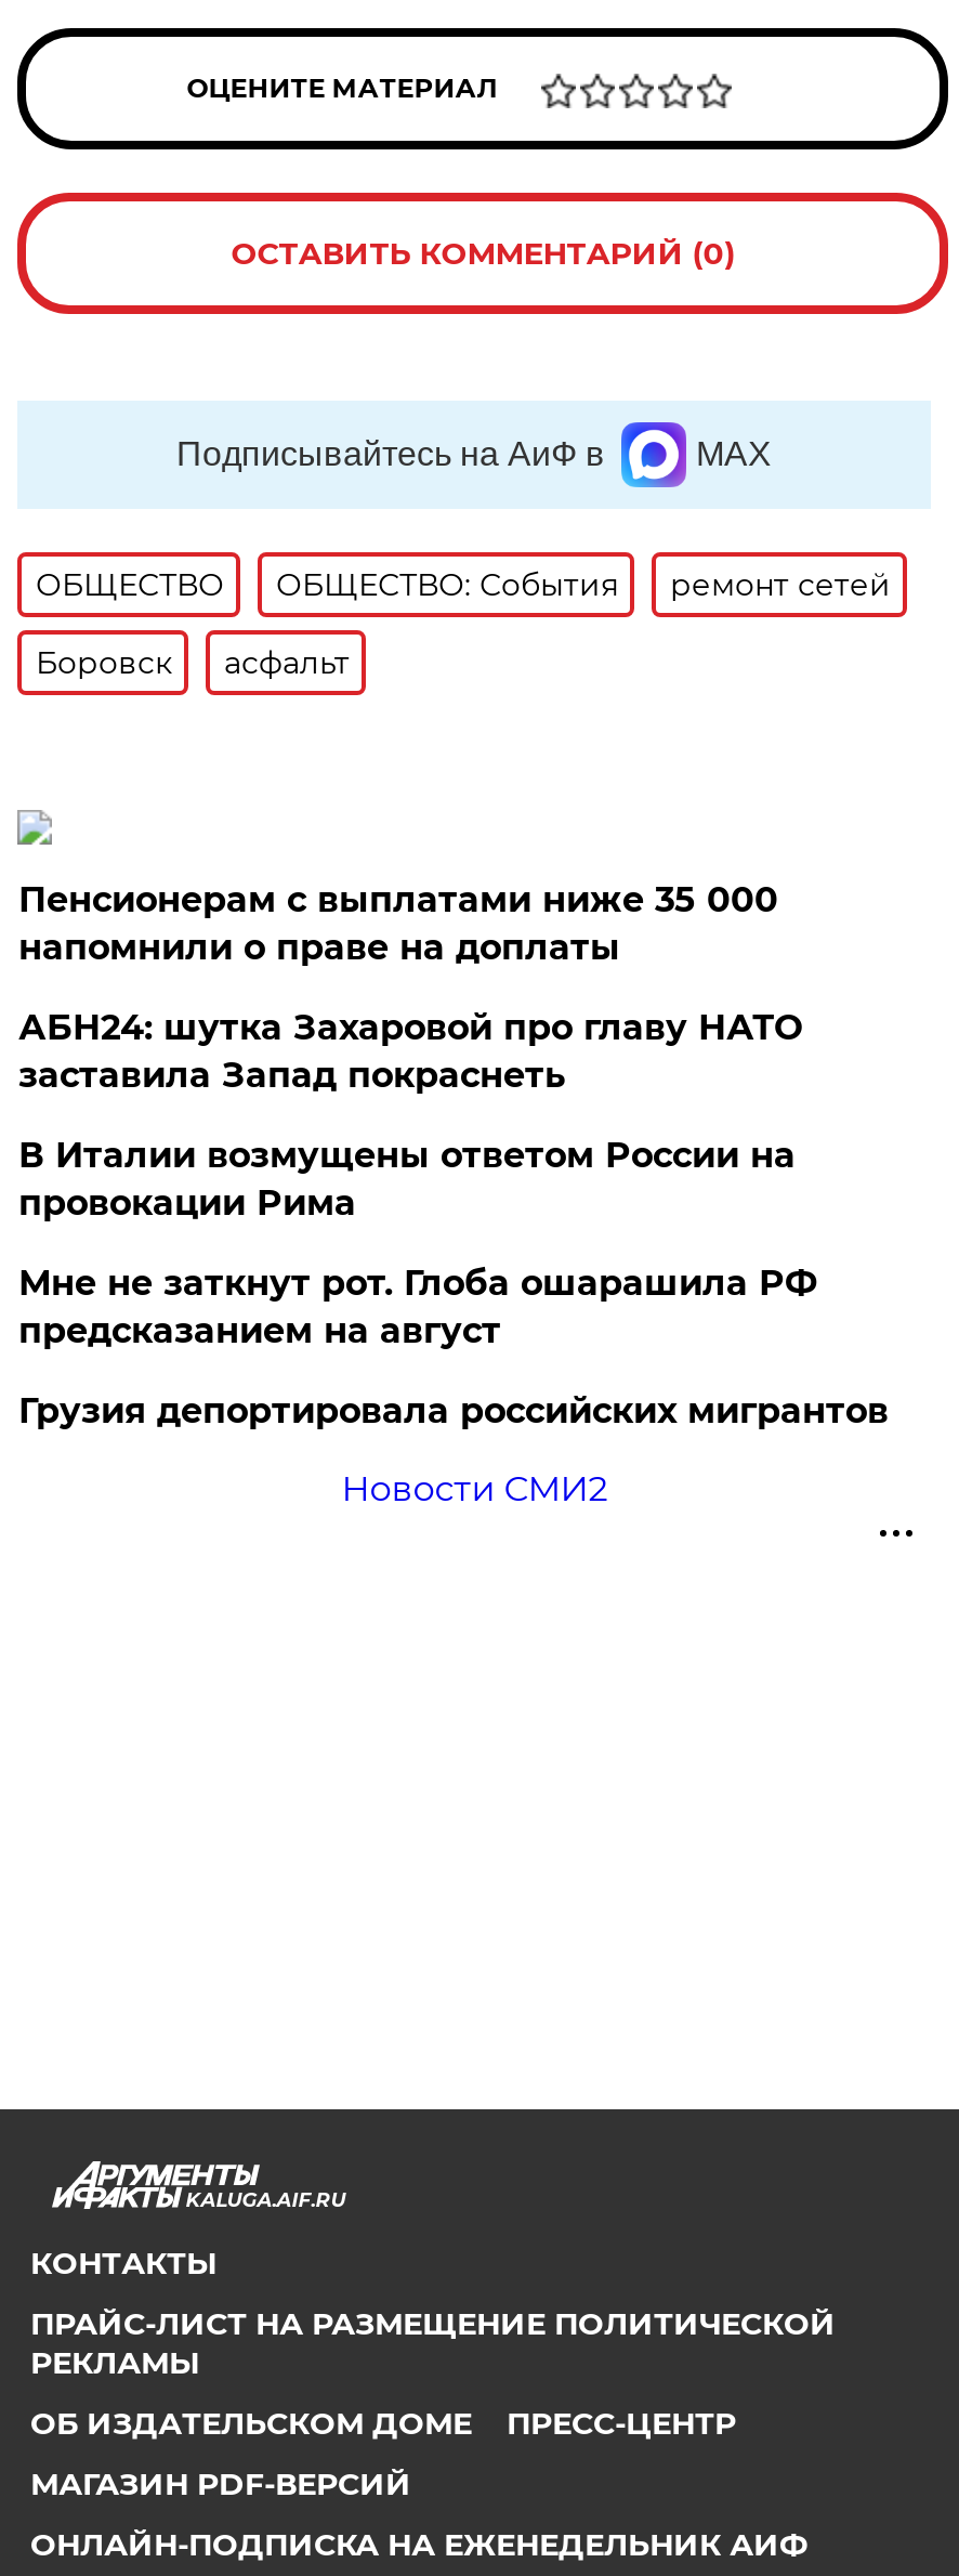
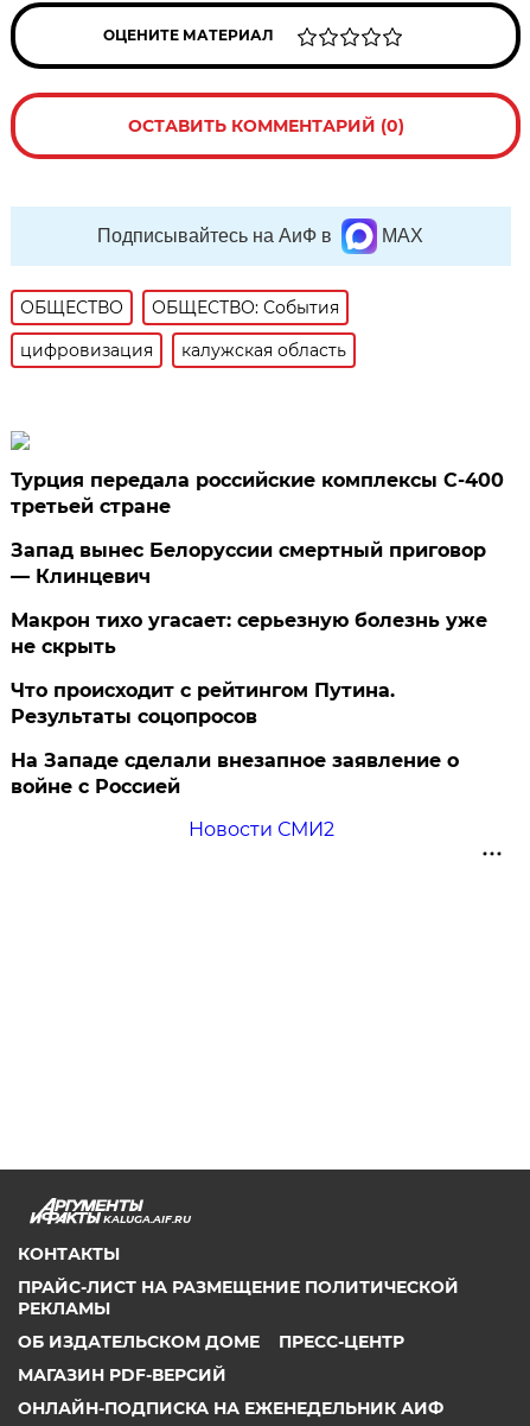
- ремонт сетей
- Боровск
- асфальт
+ цифровизация
+ калужская область

- Пенсионерам с выплатами ниже 35 000
- напомнили о праве на доплаты
- АБН24: шутка Захаровой про главу НАТО
- заставила Запад покраснеть
- В Италии возмущены ответом России на
- провокации Рима
- Мне не заткнут рот. Глоба ошарашила РФ
- предсказанием на август
- Грузия депортировала российских мигрантов
+ Турция передала российские комплексы С-400
+ третьей стране
+ Запад вынес Белоруссии смертный приговор
+ — Клинцевич
+ Макрон тихо угасает: серьезную болезнь уже
+ не скрыть
+ Что происходит с рейтингом Путина.
+ Результаты соцопросов
+ На Западе сделали внезапное заявление о
+ войне с Россией
